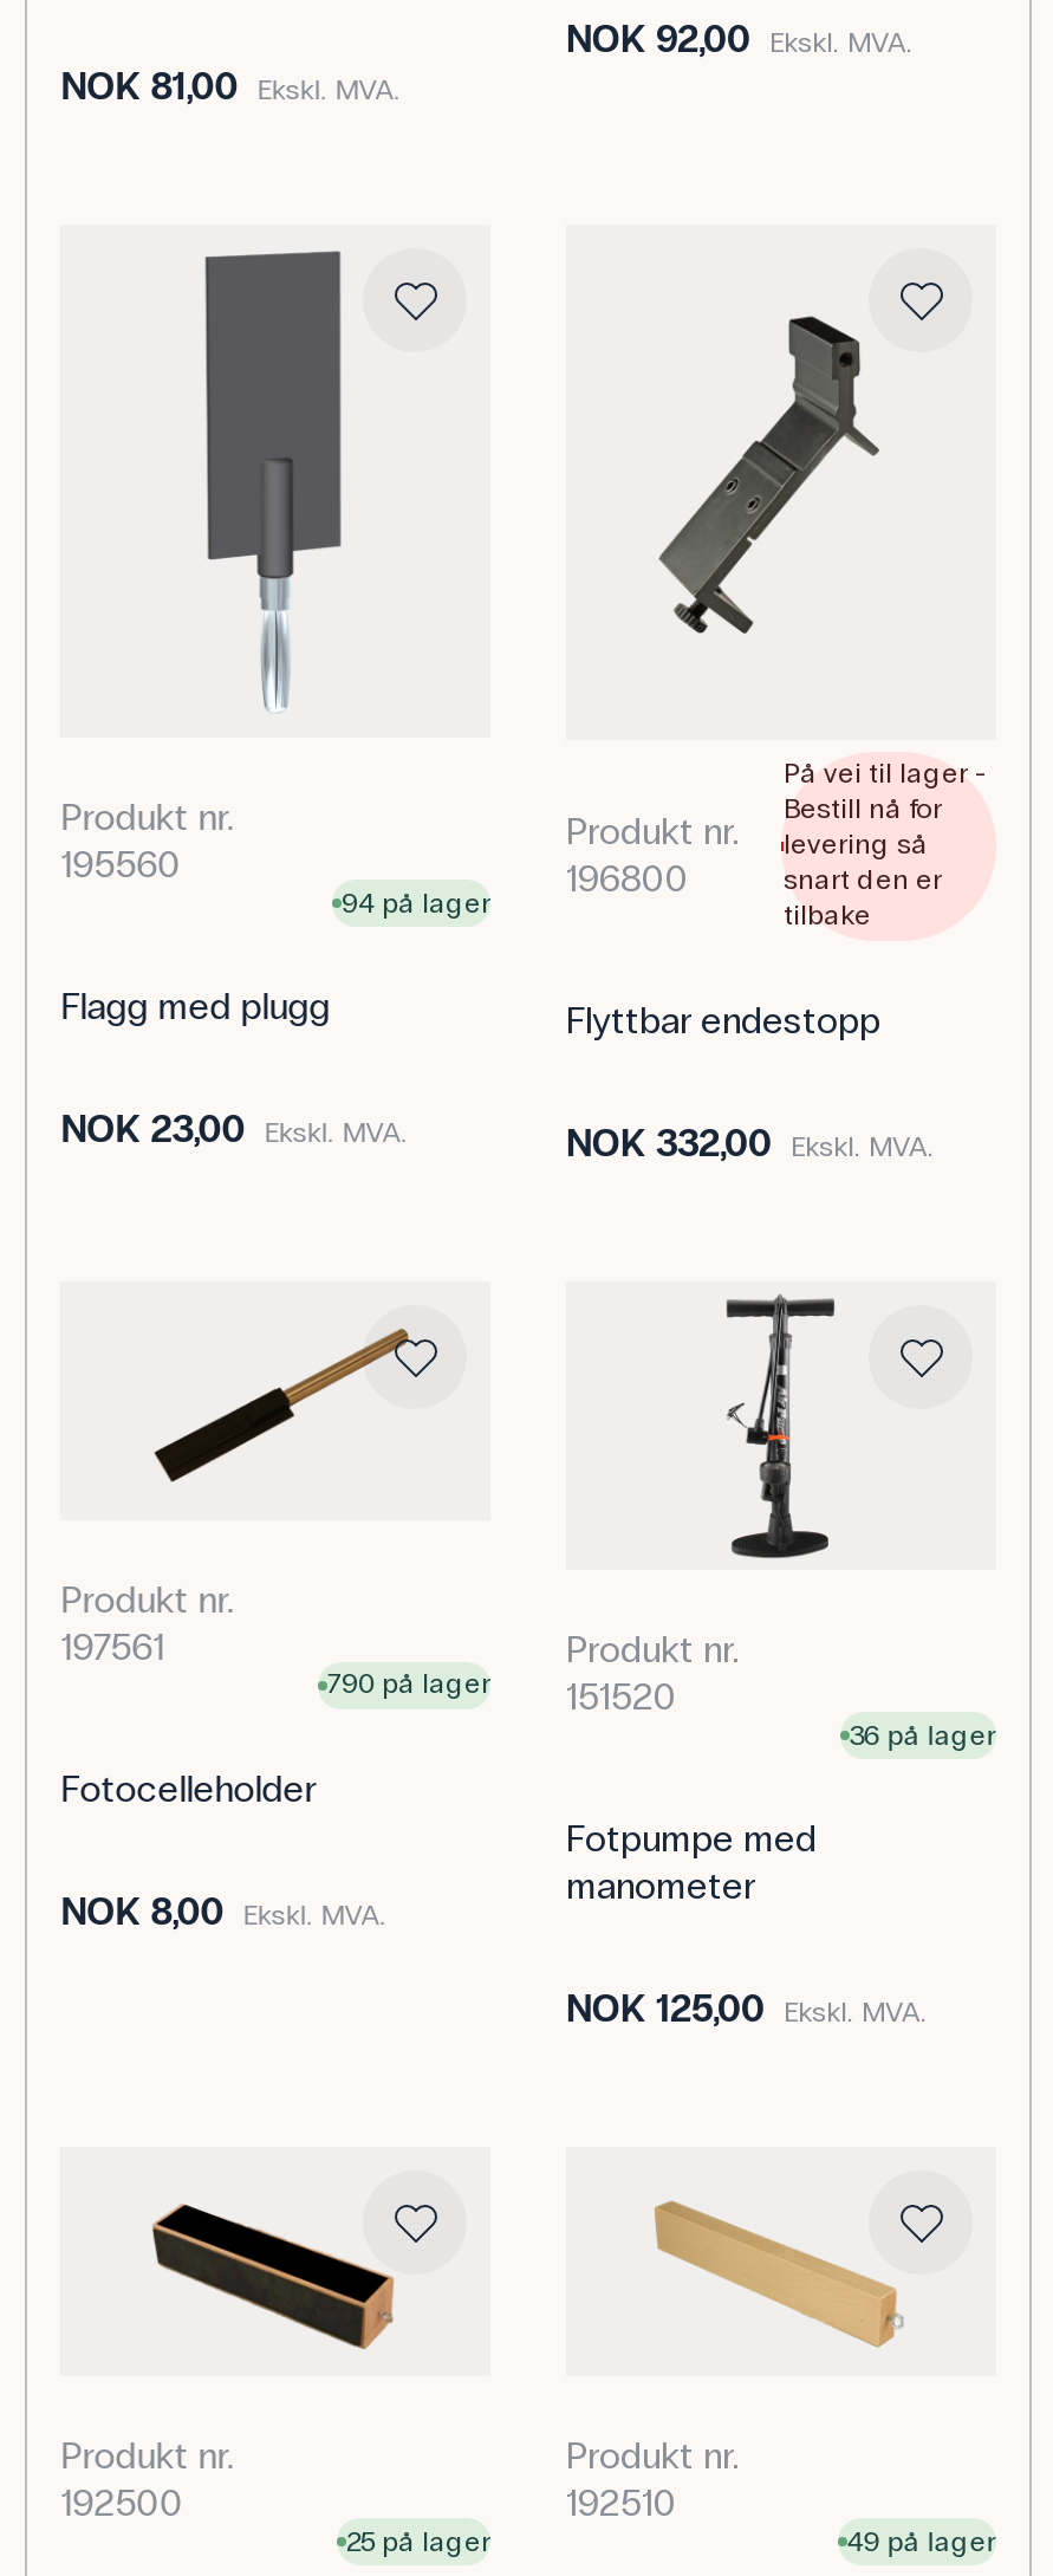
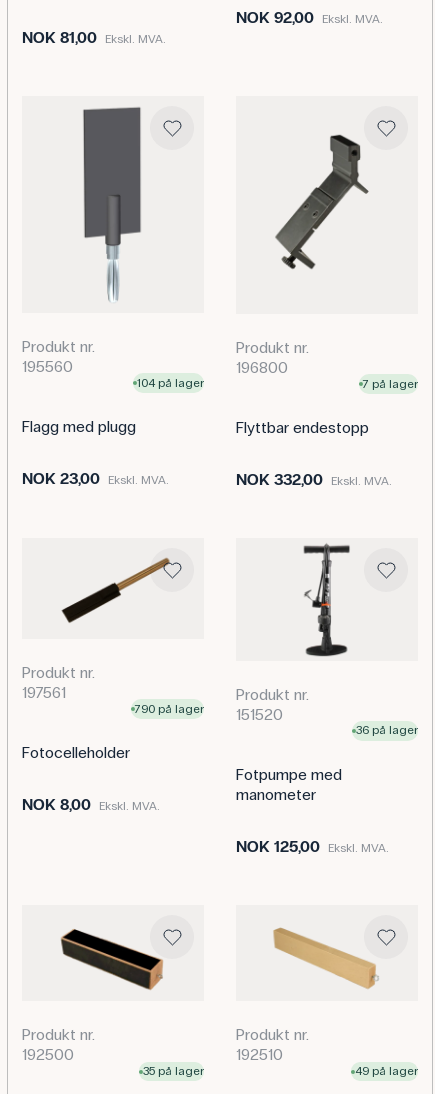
- På vei til lager -
- Bestill nå for
- levering så
- snart den er
- tilbake
+ 7 på lager

- 94 på lager
+ 104 på lager

- 25 på lager
+ 35 på lager
